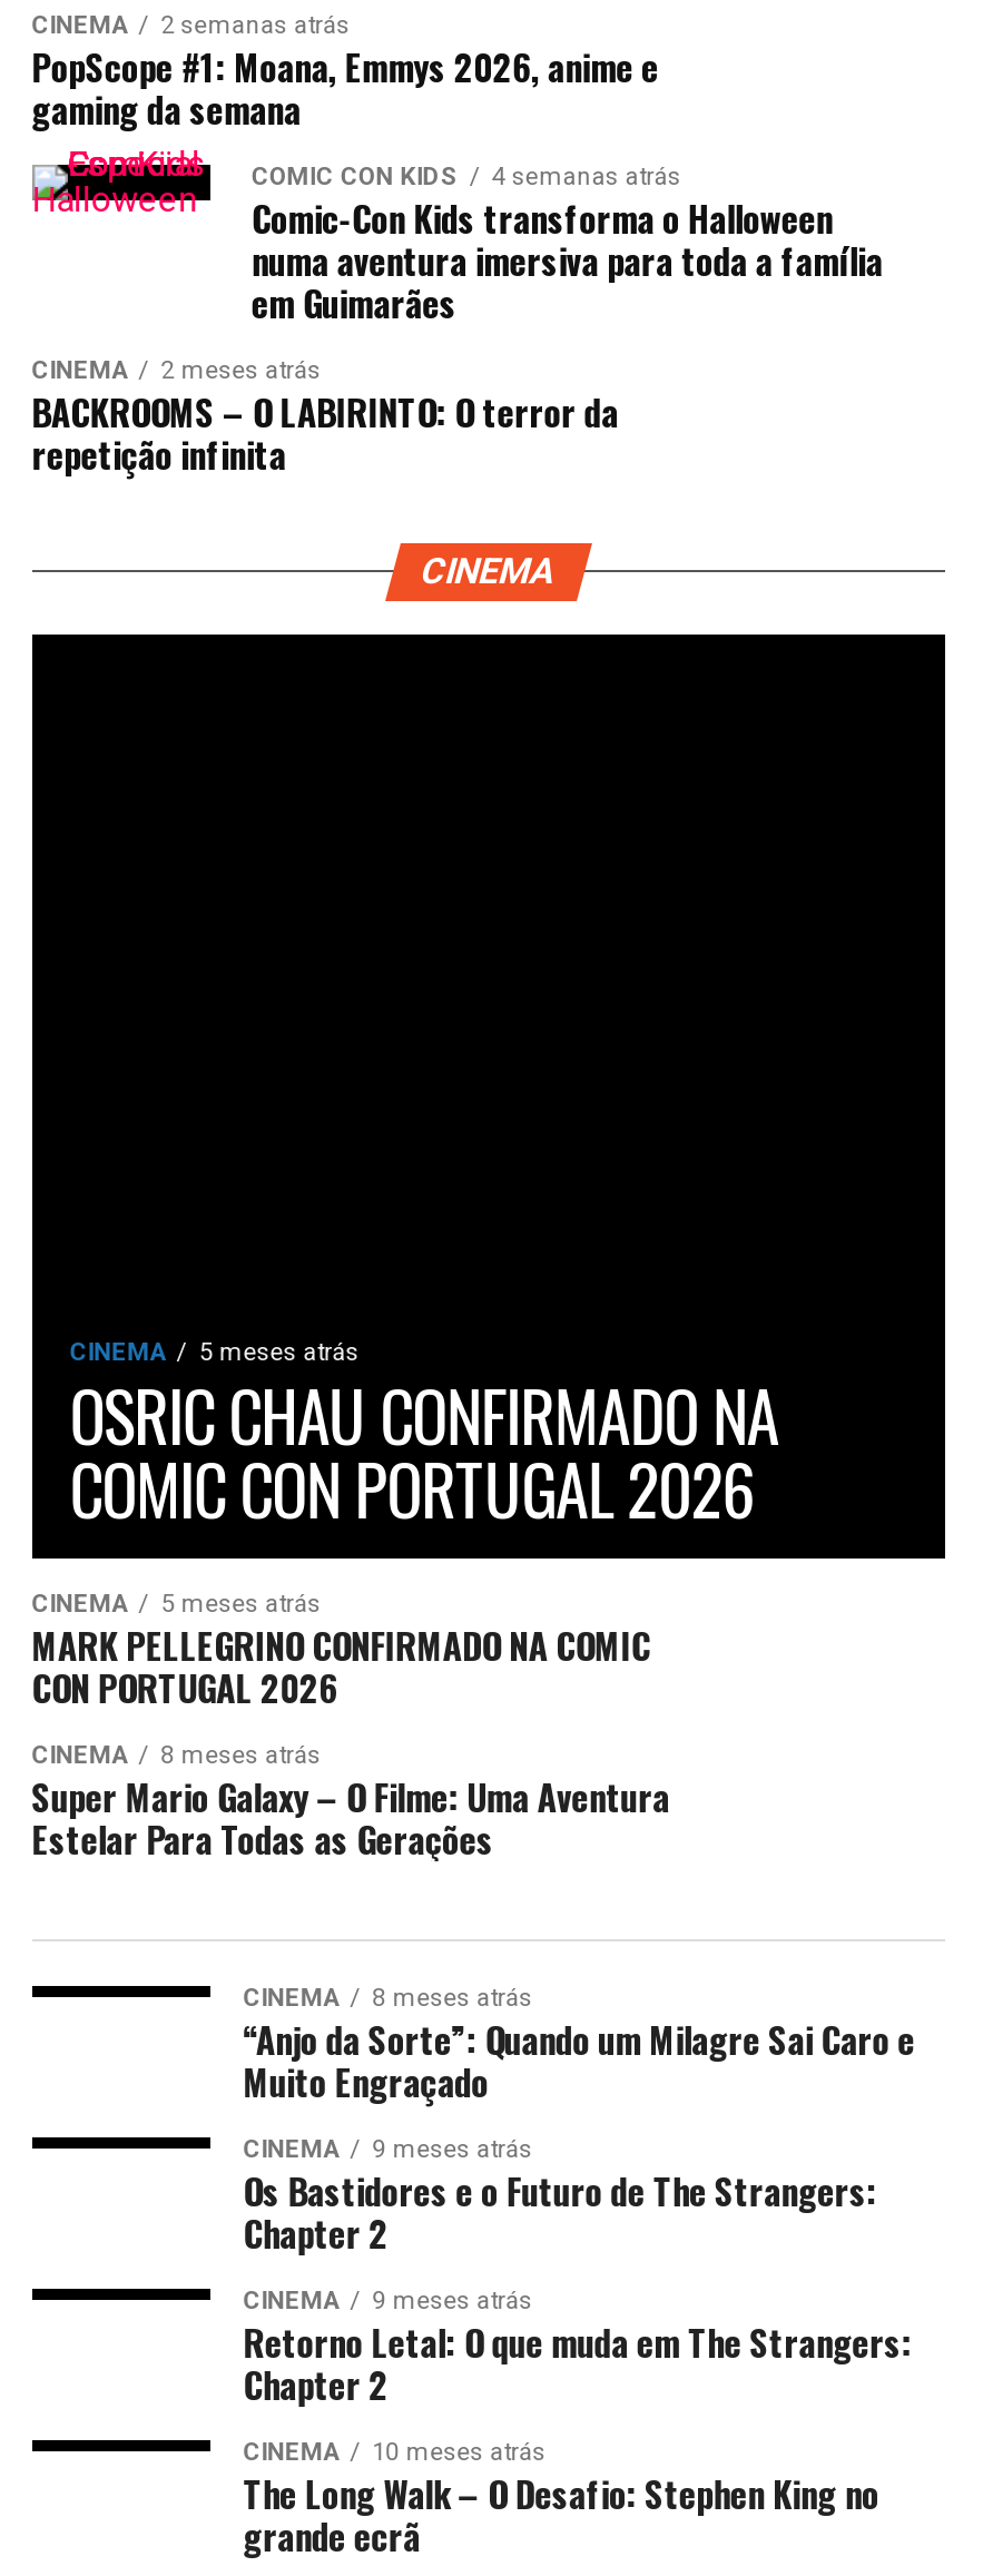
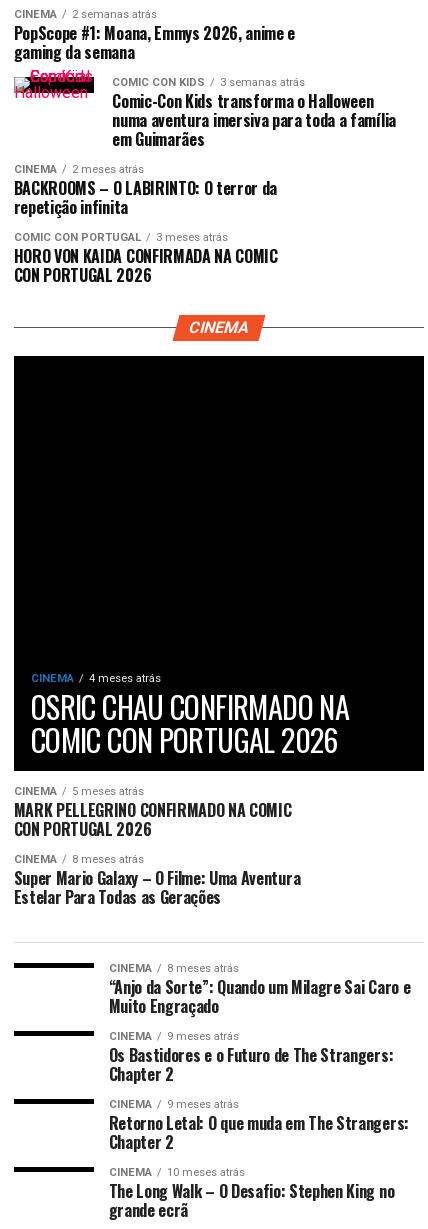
- 4 semanas atrás
+ 3 semanas atrás

+ COMIC CON PORTUGAL
+ 3 meses atrás
+ HORO VON KAIDA CONFIRMADA NA COMIC
+ CON PORTUGAL 2026

- CINEMA 5 meses atrás
+ CINEMA 4 meses atrás
